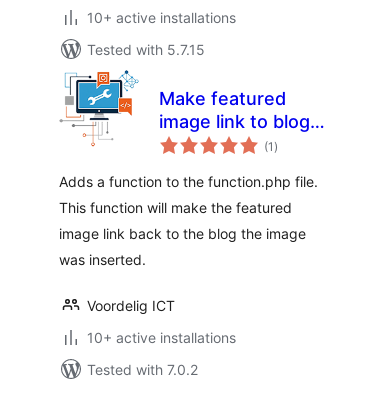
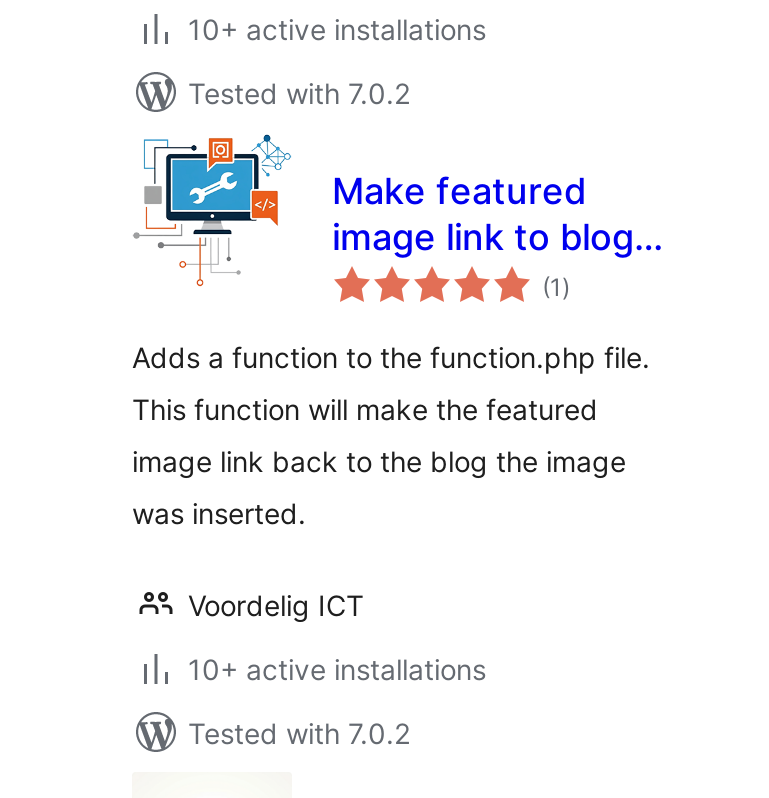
- Tested with 5.7.15
+ Tested with 7.0.2
